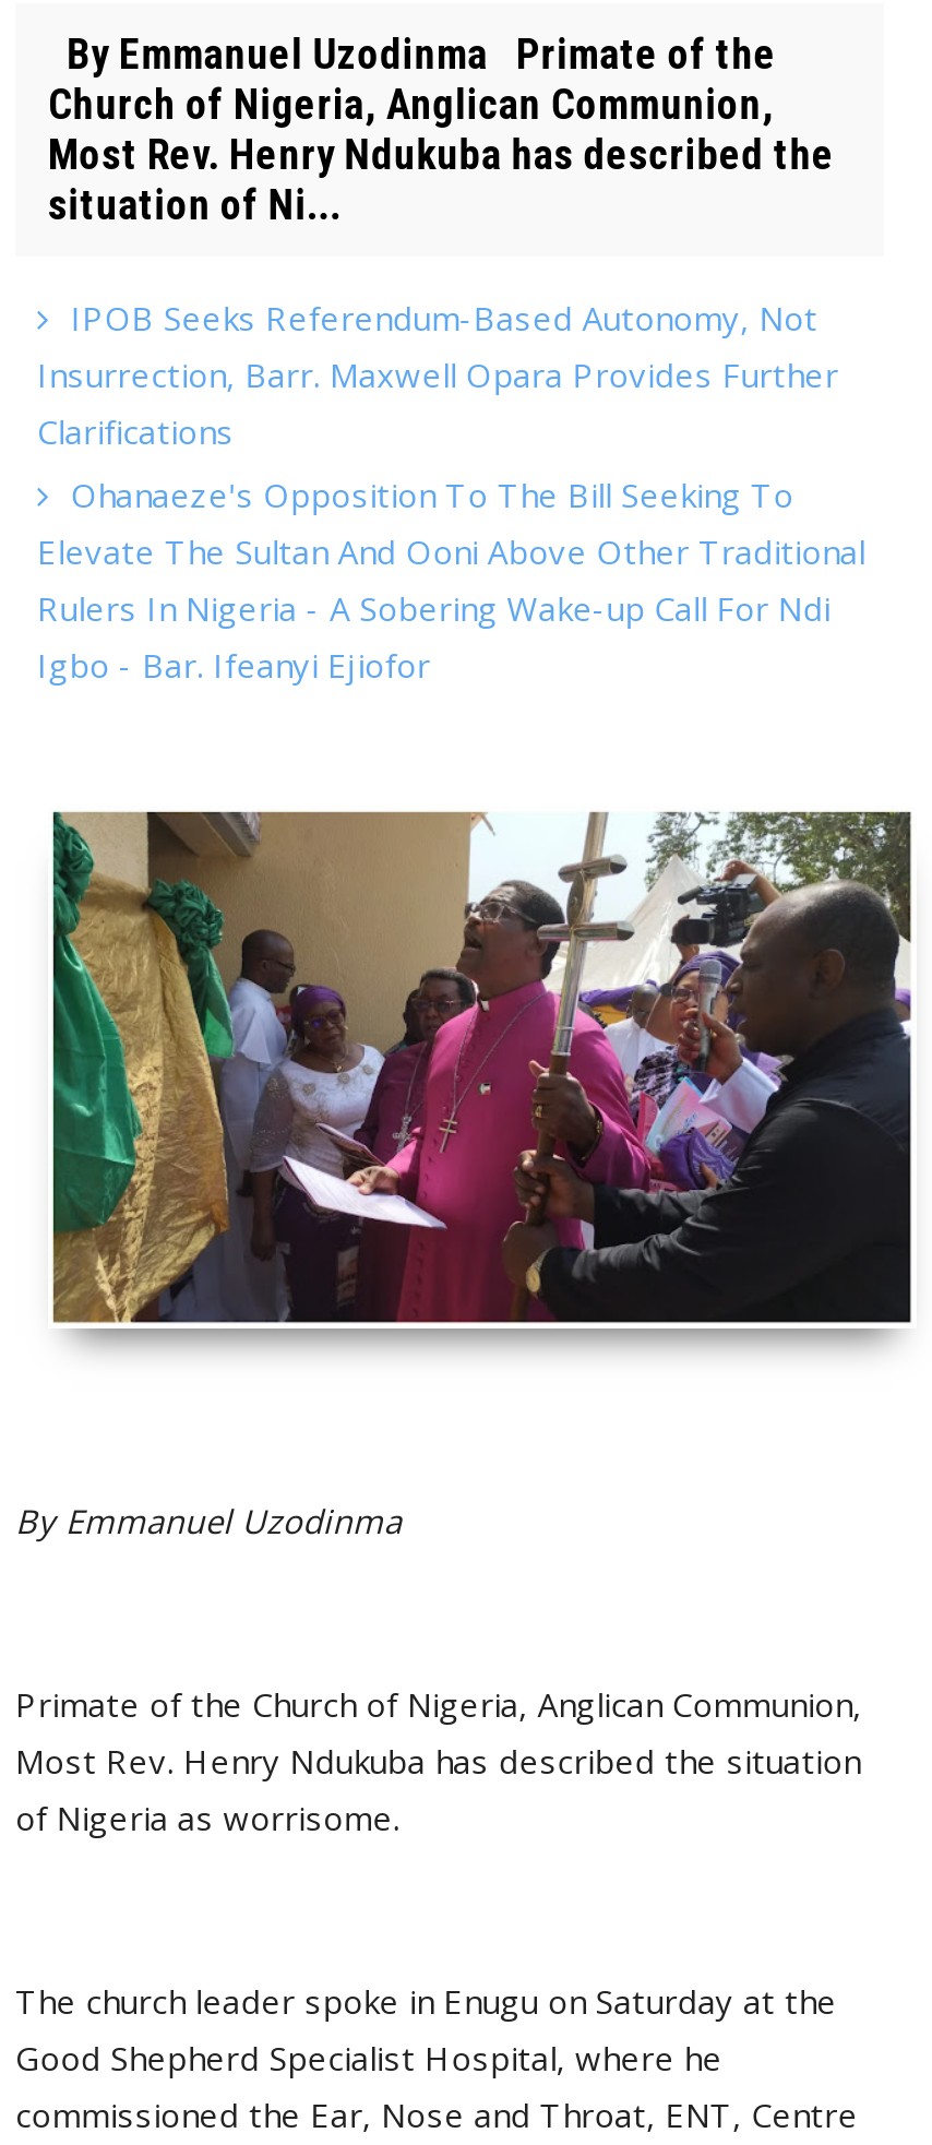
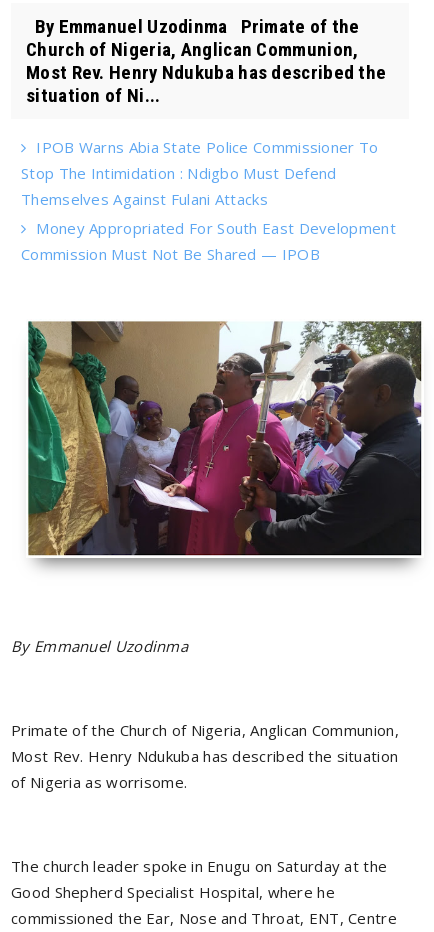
- IPOB Seeks Referendum-Based Autonomy, Not
- Insurrection, Barr. Maxwell Opara Provides Further
- Clarifications
- Ohanaeze's Opposition To The Bill Seeking To
- Elevate The Sultan And Ooni Above Other Traditional
- Rulers In Nigeria - A Sobering Wake-up Call For Ndi
- Igbo - Bar. Ifeanyi Ejiofor
+ IPOB Warns Abia State Police Commissioner To
+ Stop The Intimidation : Ndigbo Must Defend
+ Themselves Against Fulani Attacks
+ Money Appropriated For South East Development
+ Commission Must Not Be Shared — IPOB
